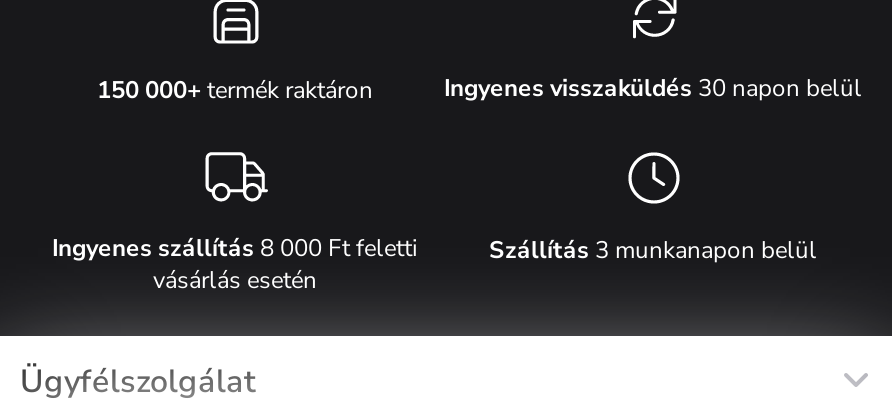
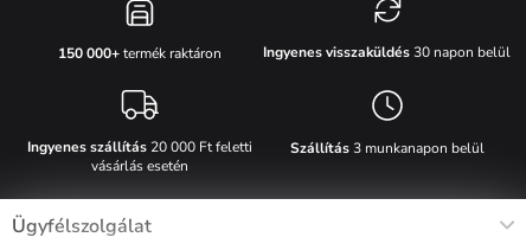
- Ingyenes szállítás 8 000 Ft feletti
+ Ingyenes szállítás 20 000 Ft feletti
